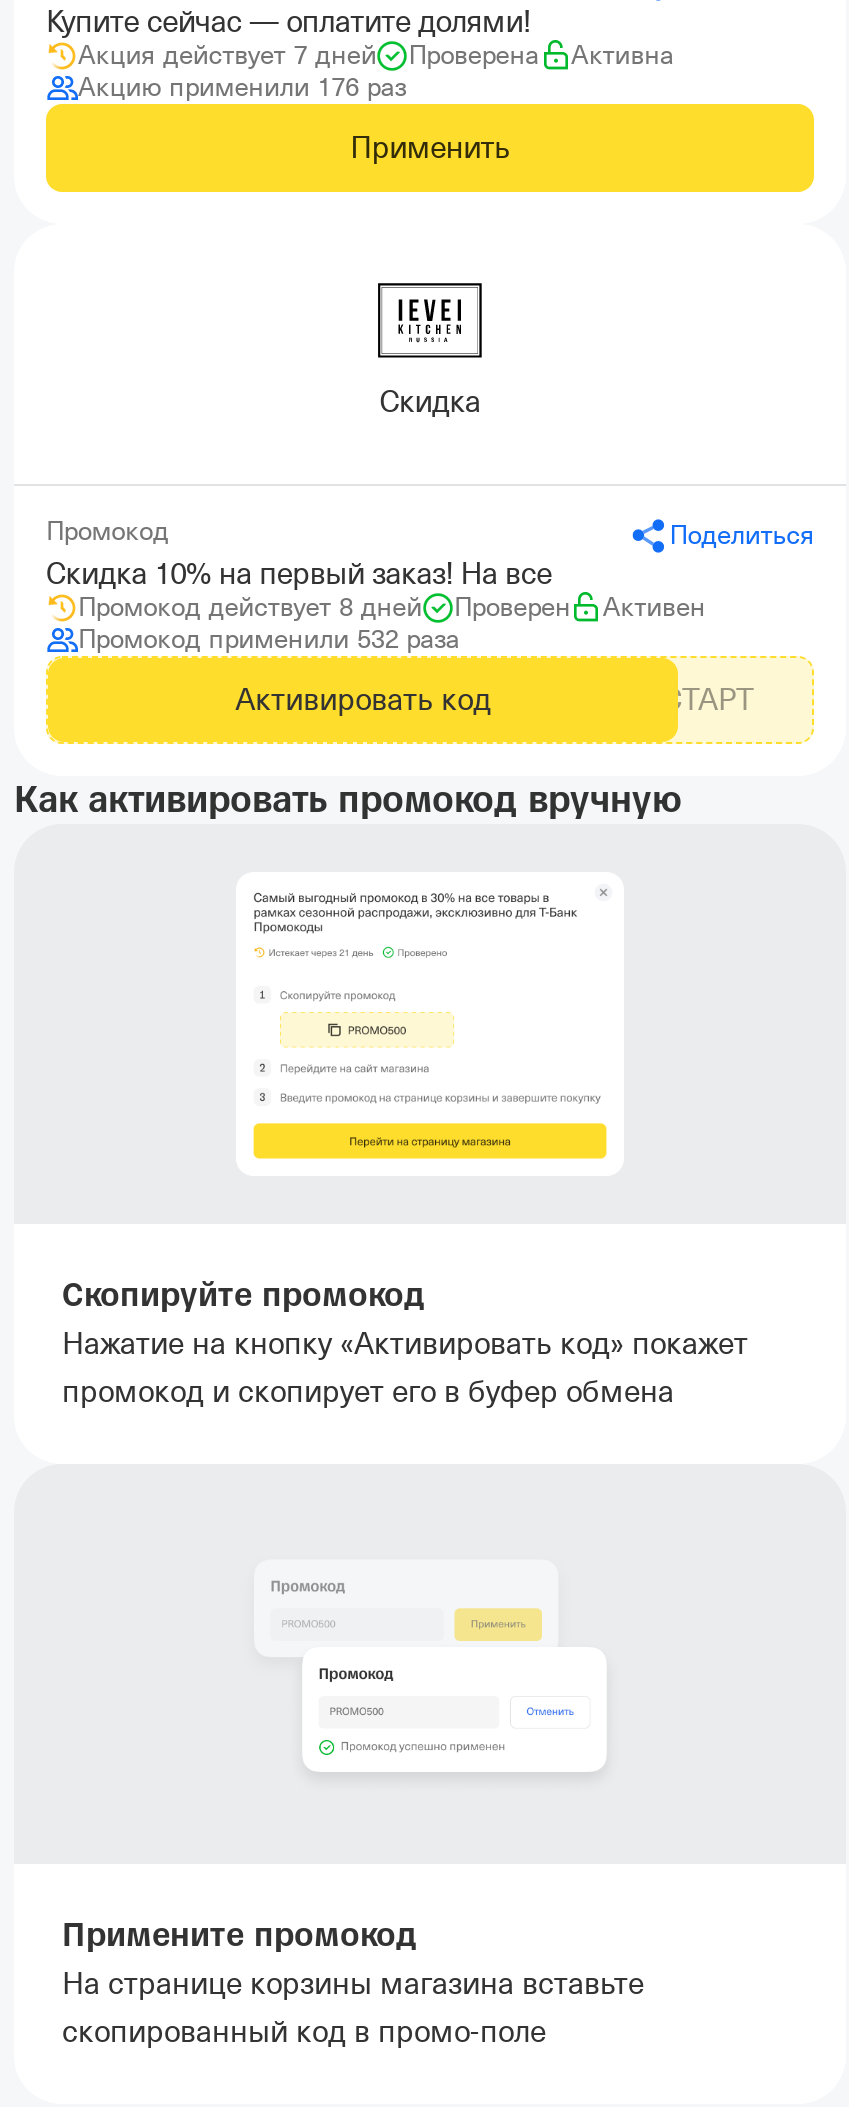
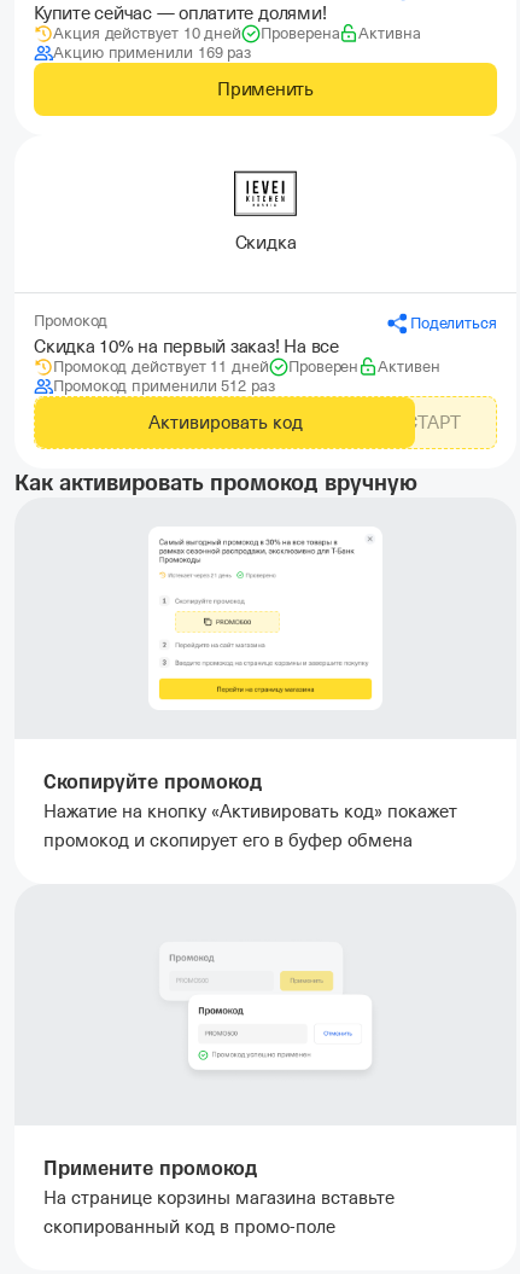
- Акция действует 7 дней
+ Акция действует 10 дней

- Акцию применили 176 раз
+ Акцию применили 169 раз

- Промокод действует 8 дней
+ Промокод действует 11 дней

- Промокод применили 532 раза
+ Промокод применили 512 раз
